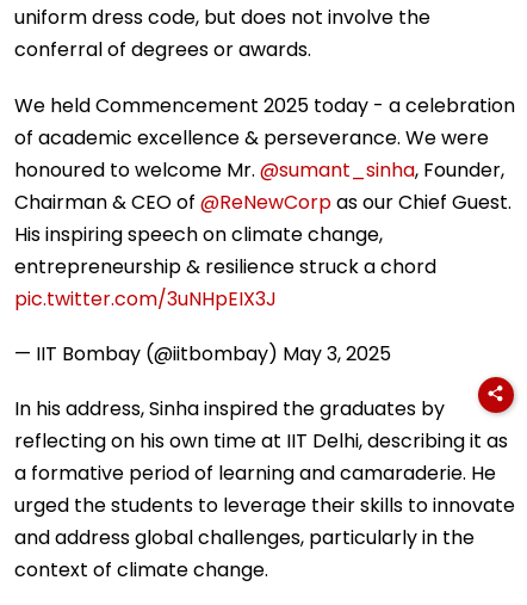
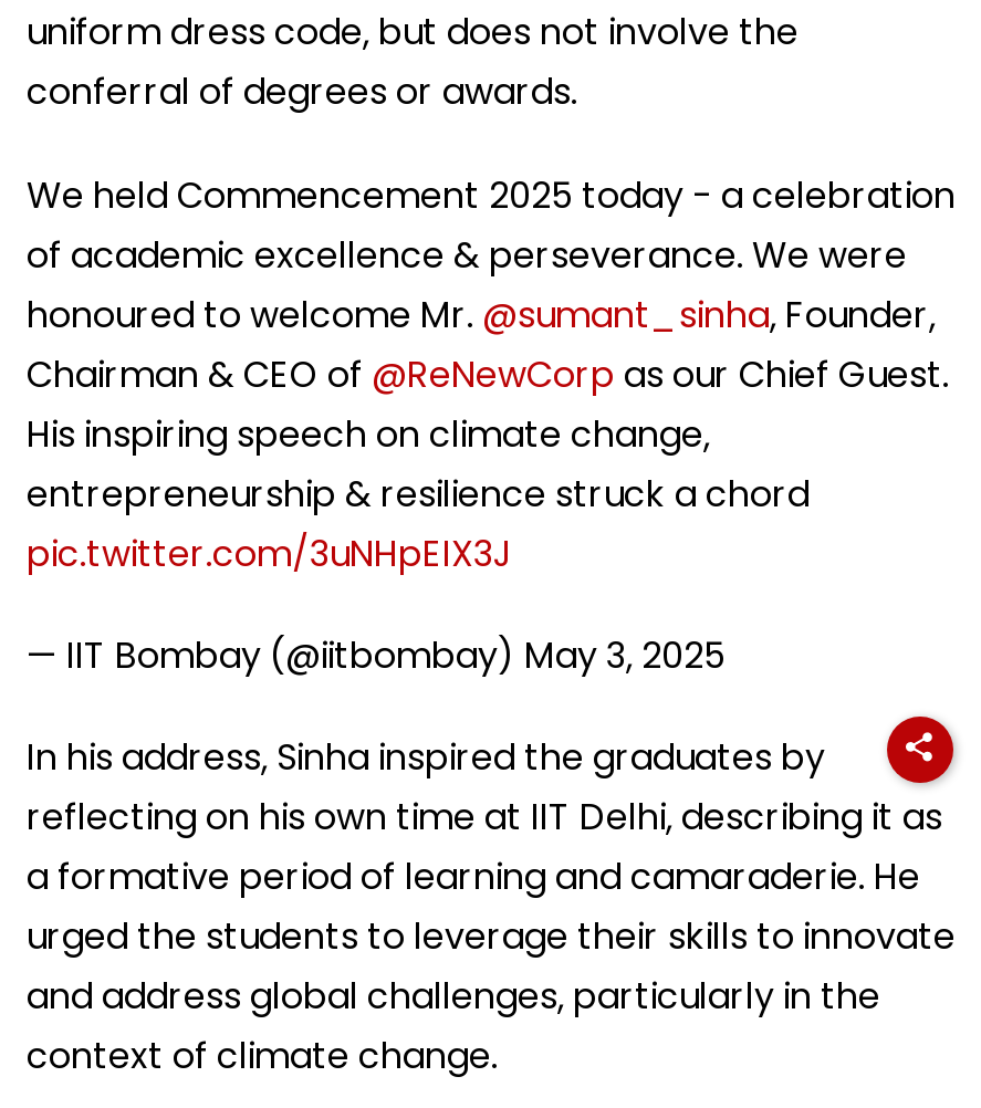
- [image]
+ [image]
